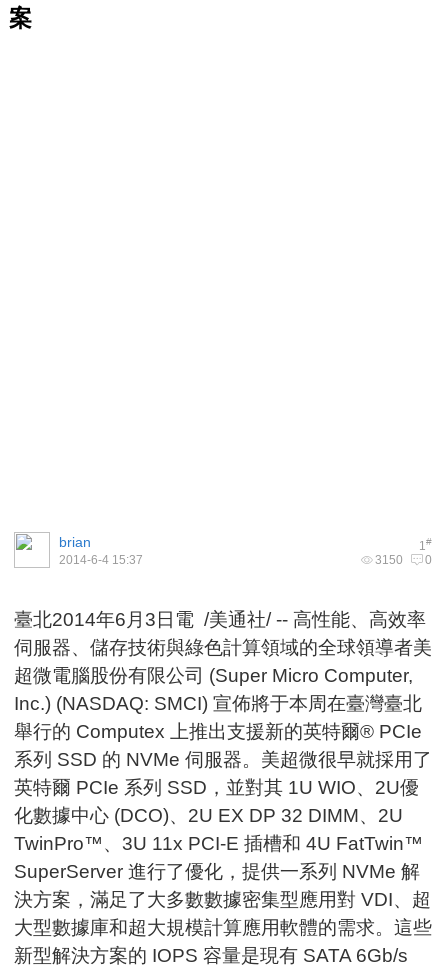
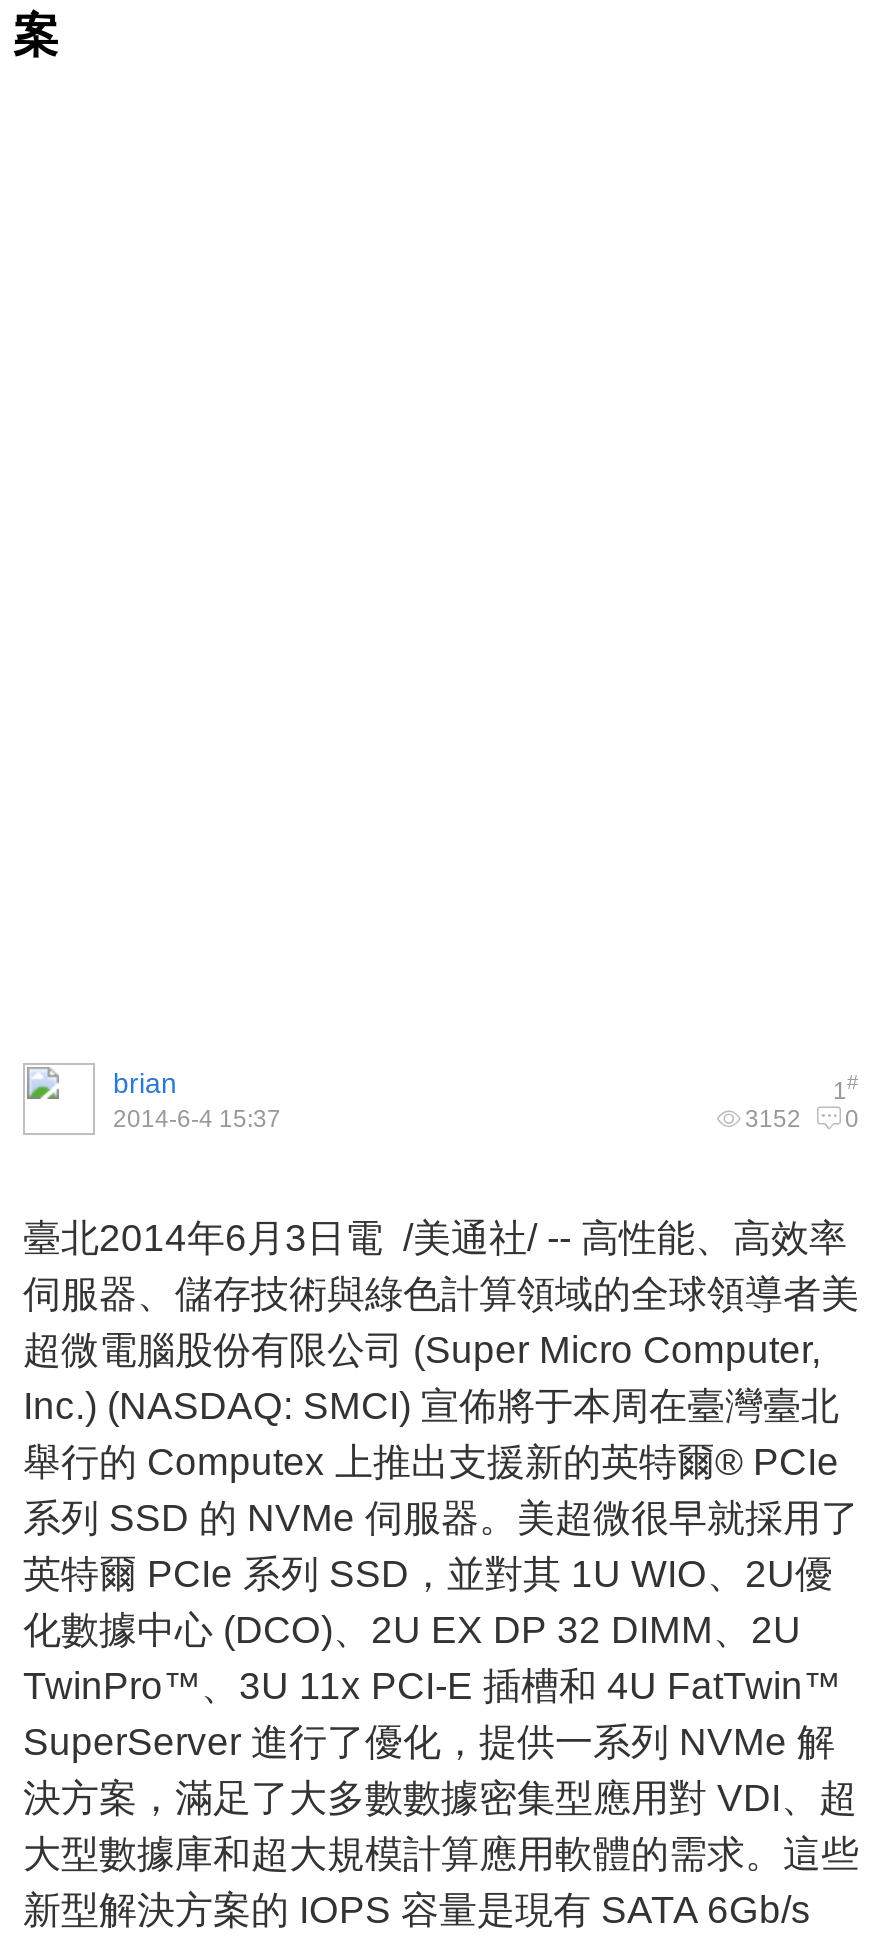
- 3150 0
+ 3152 0
